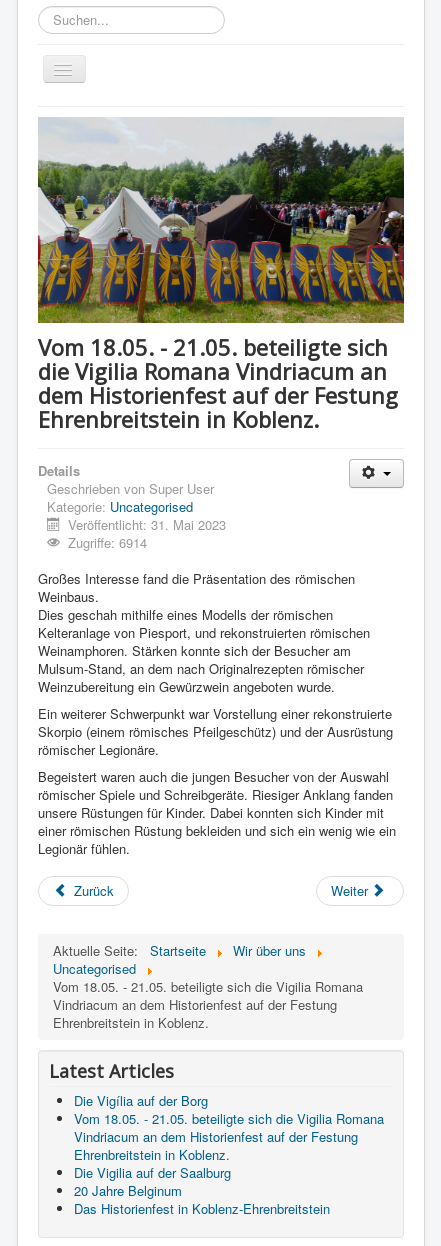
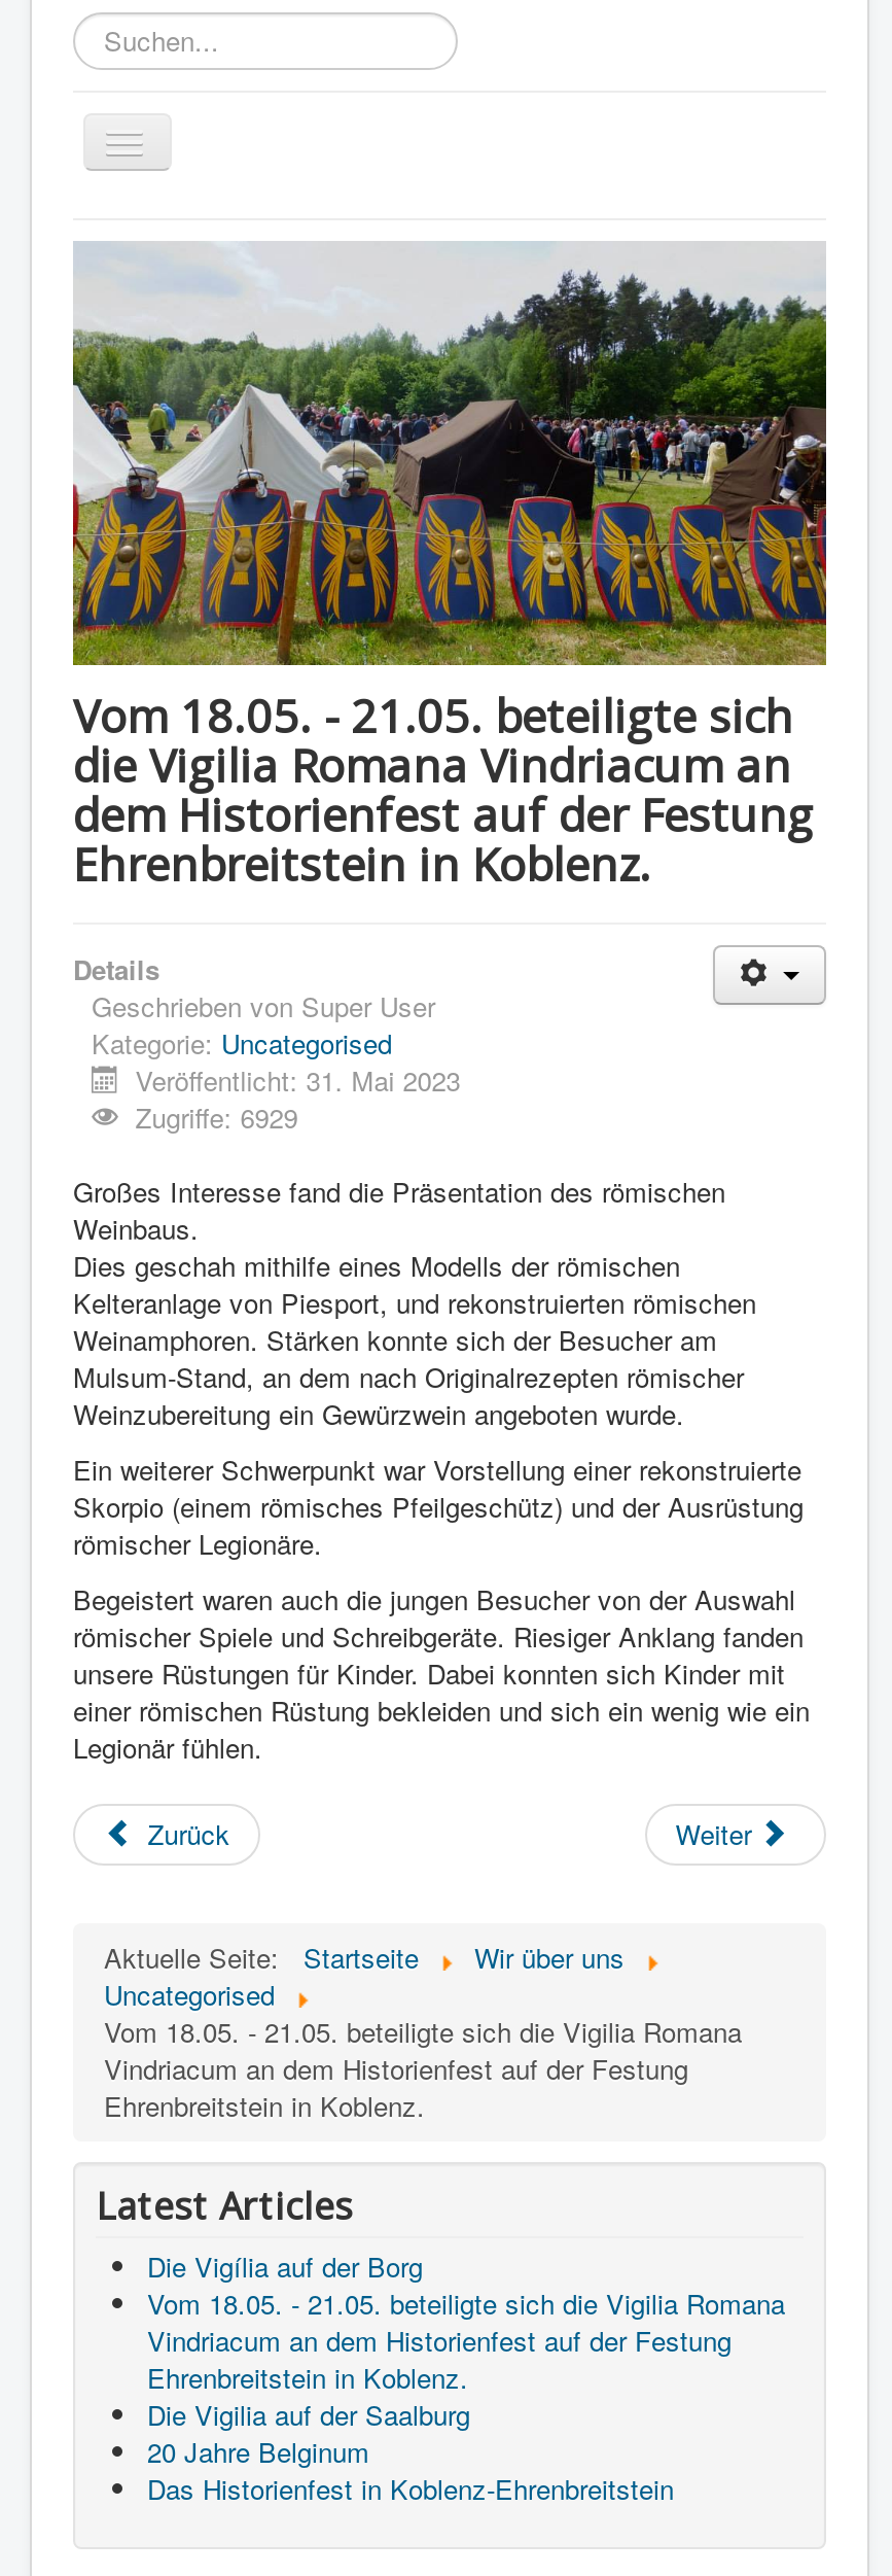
- Zugriffe: 6914
+ Zugriffe: 6929
